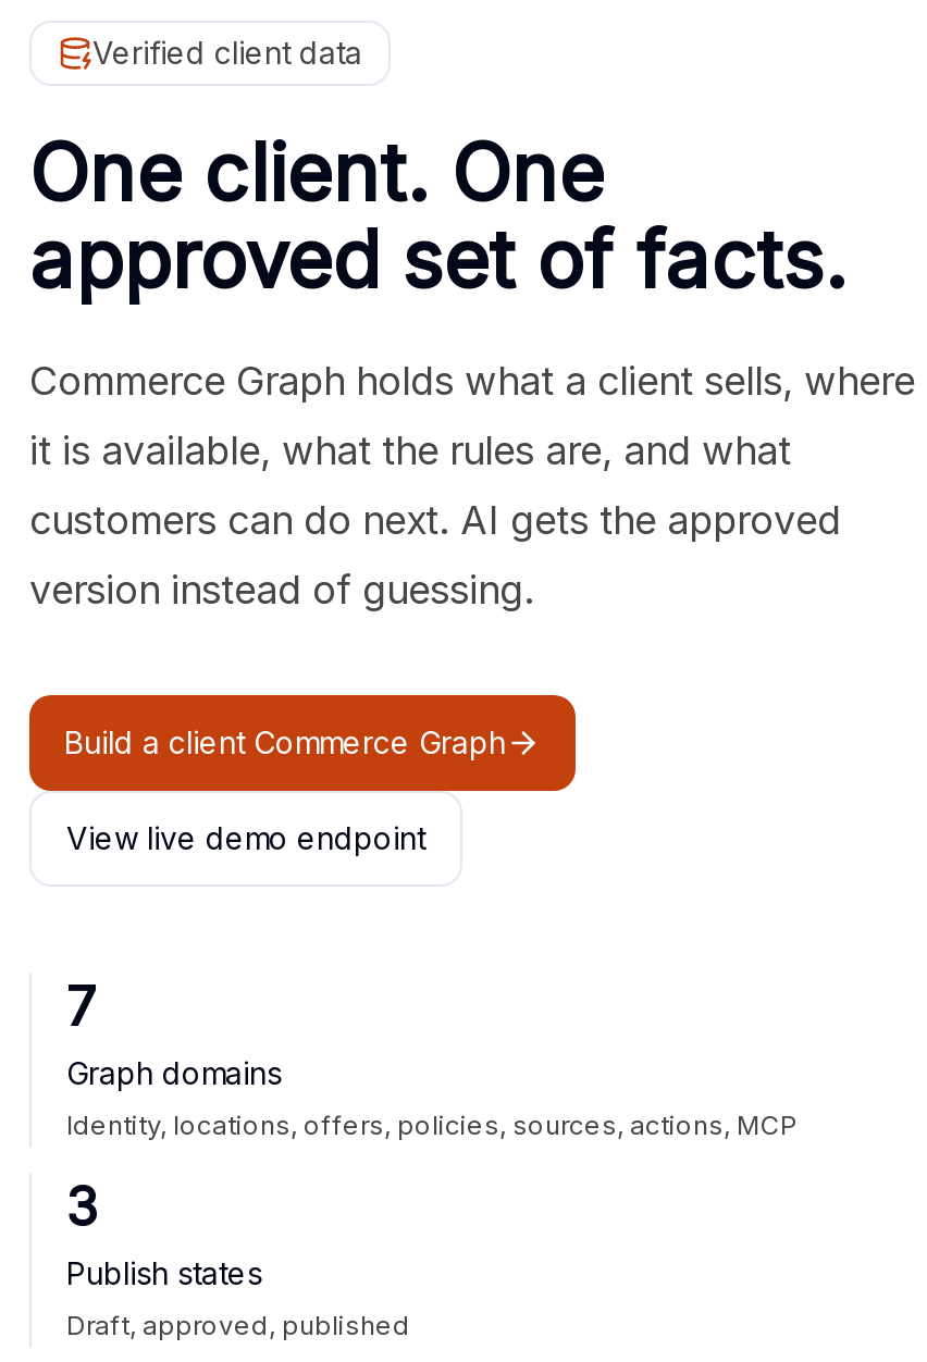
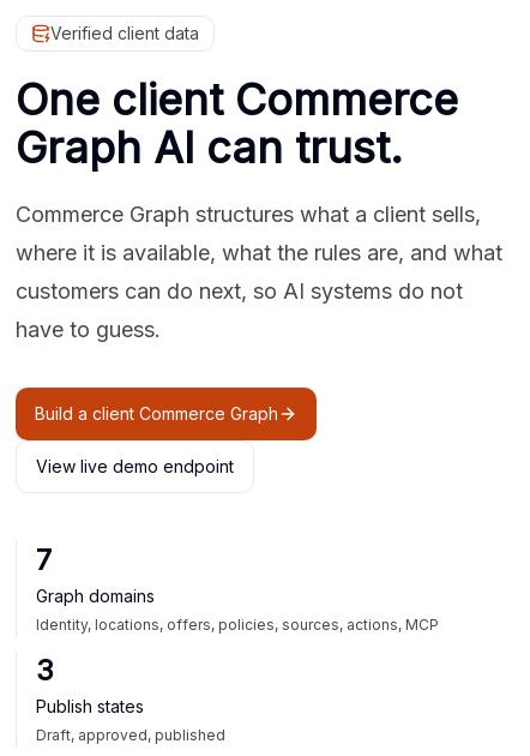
- One client. One
- approved set of facts.
+ One client Commerce
+ Graph AI can trust.

- Commerce Graph holds what a client sells, where
+ Commerce Graph structures what a client sells,

- it is available, what the rules are, and what
+ where it is available, what the rules are, and what

- customers can do next. AI gets the approved
+ customers can do next, so AI systems do not

- version instead of guessing.
+ have to guess.
